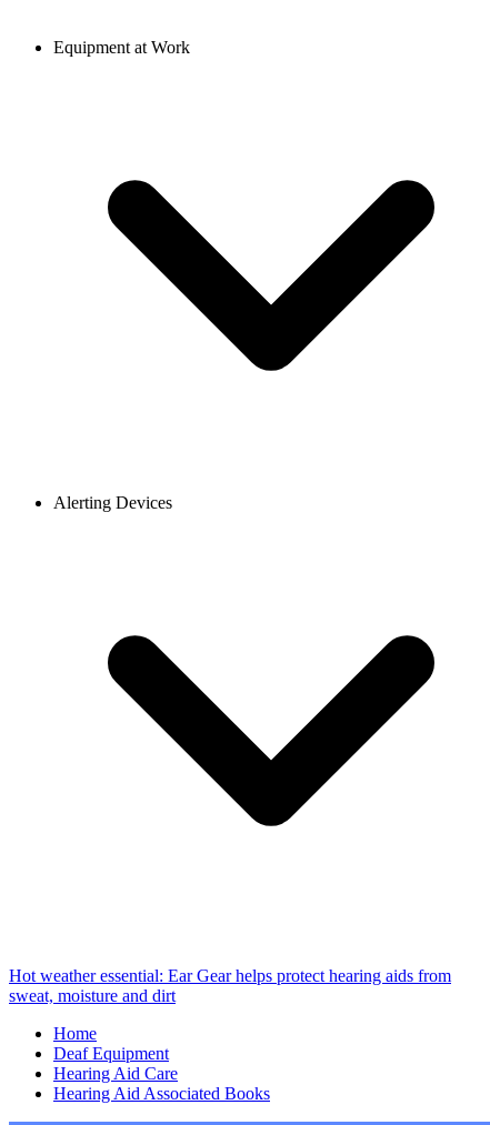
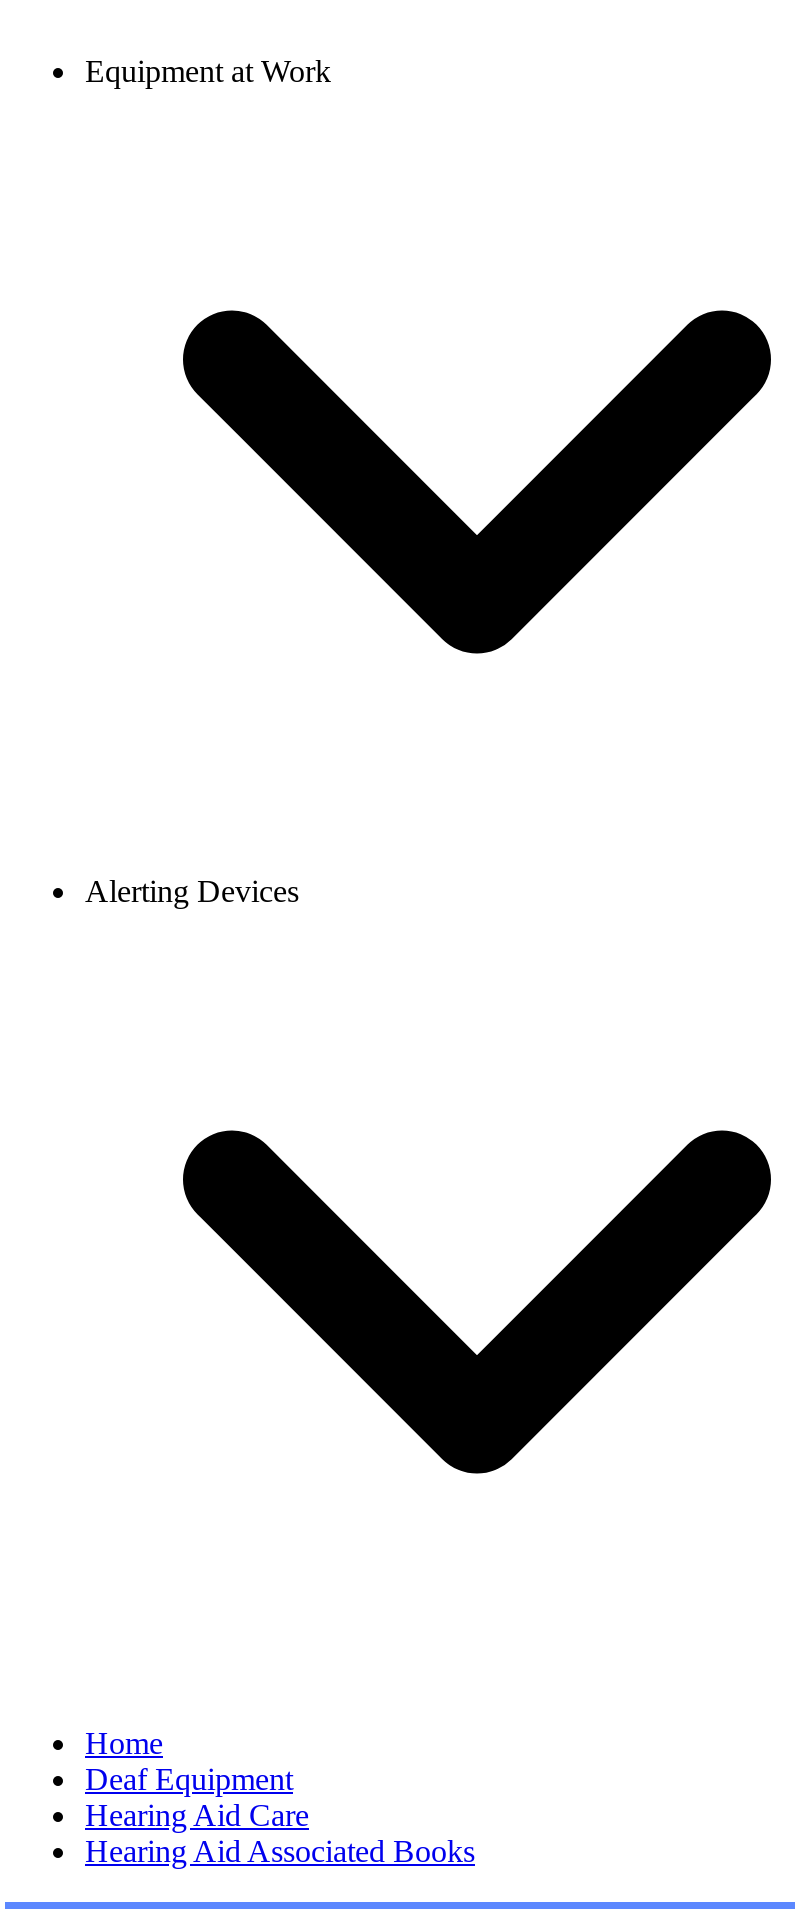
- Hot weather essential: Ear Gear helps protect hearing aids from
- sweat, moisture and dirt
